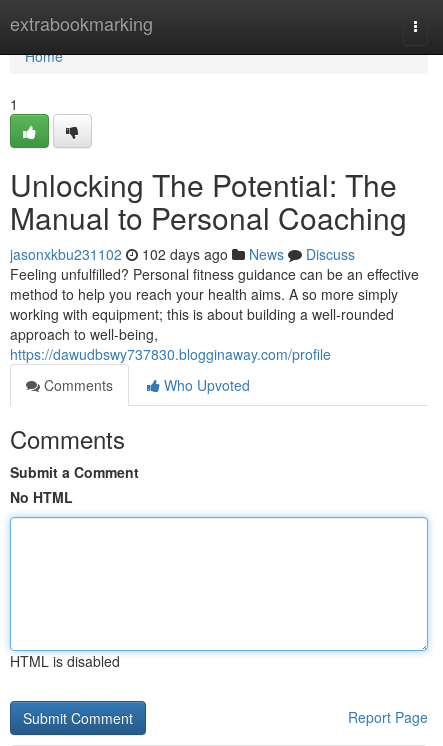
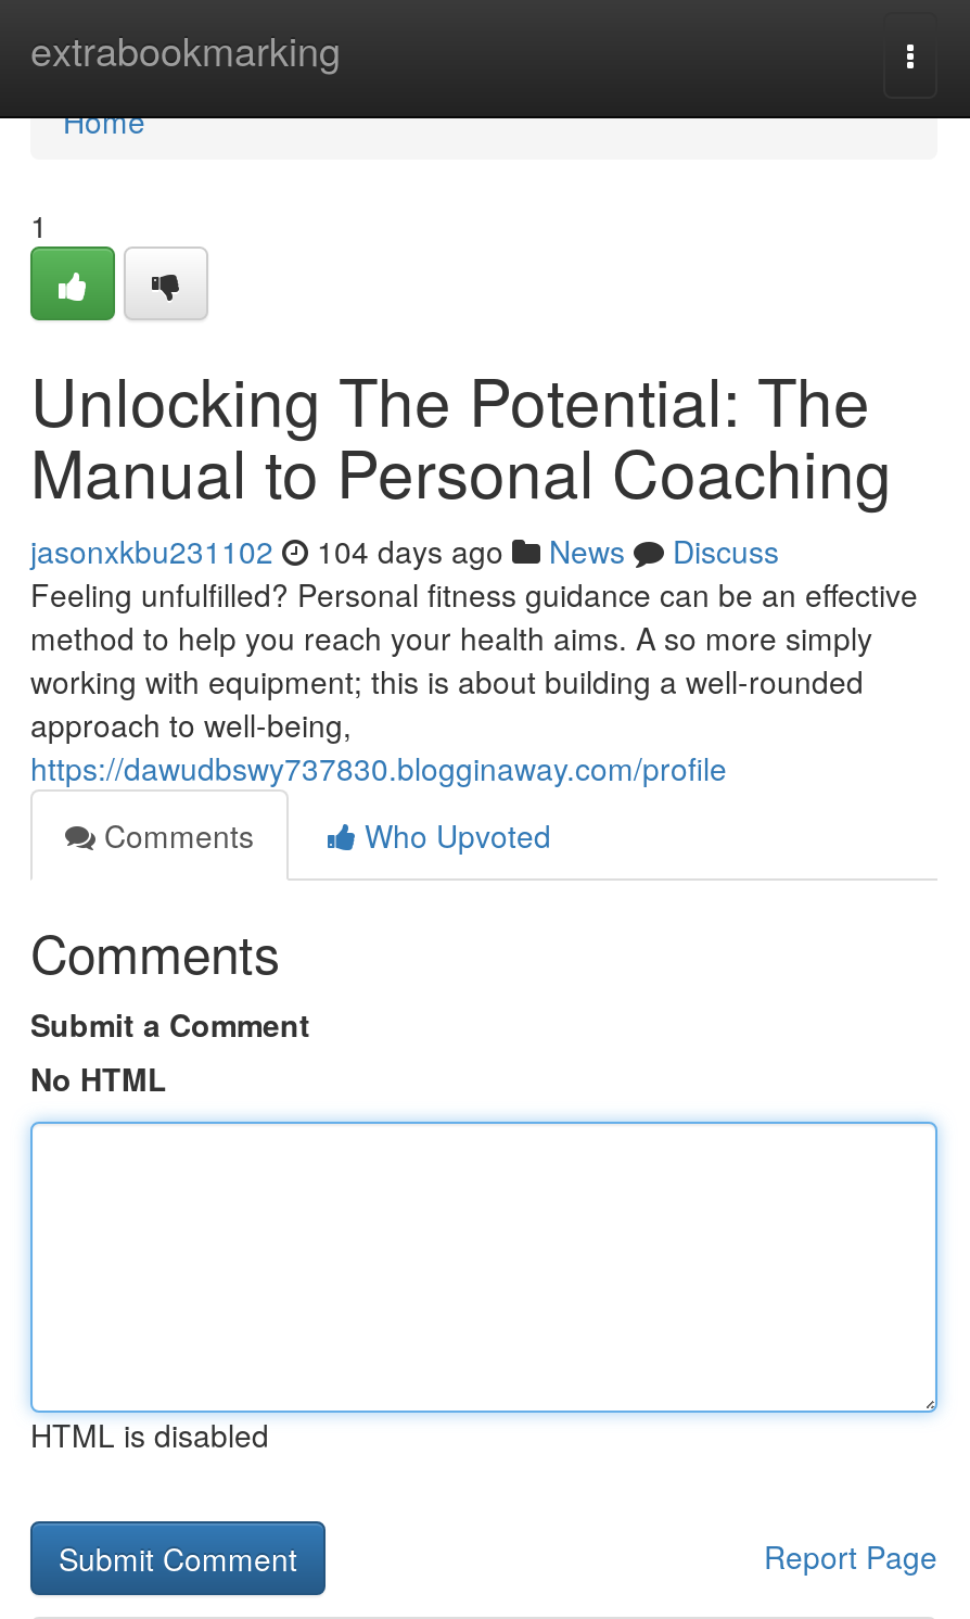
- jasonxkbu231102 102 days ago News Discuss
+ jasonxkbu231102 104 days ago News Discuss
